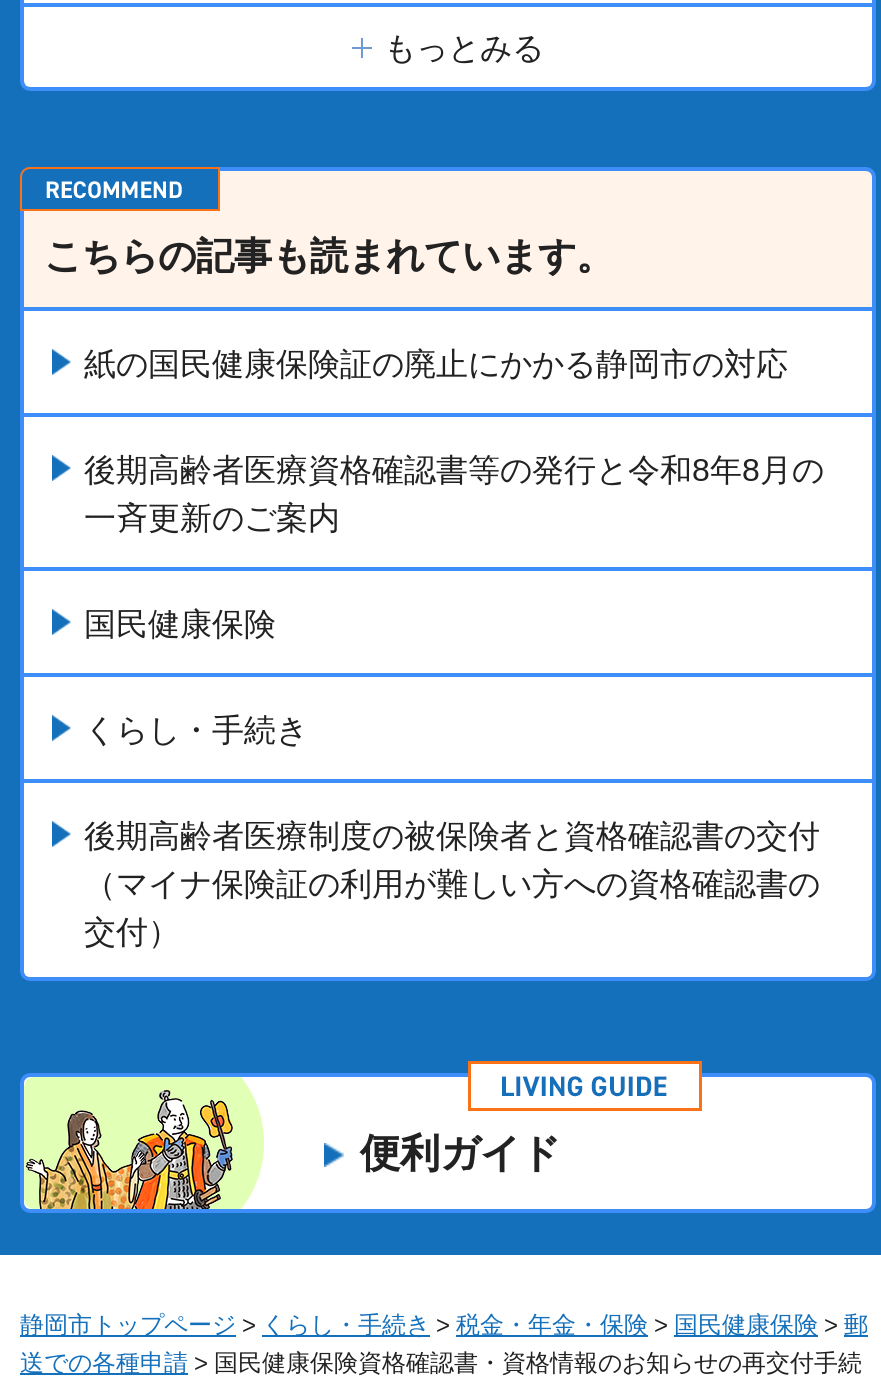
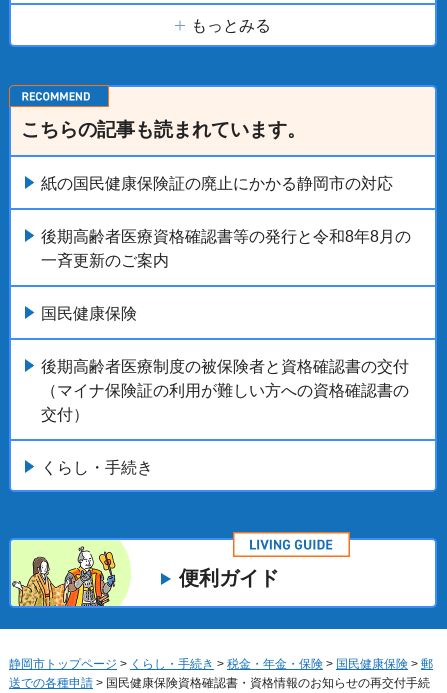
moved down: くらし・手続き

moved up: 後期高齢者医療制度の被保険者と資格確認書の交付 | （マイナ保険証の利用が難しい方への資格確認書の | 交付）
